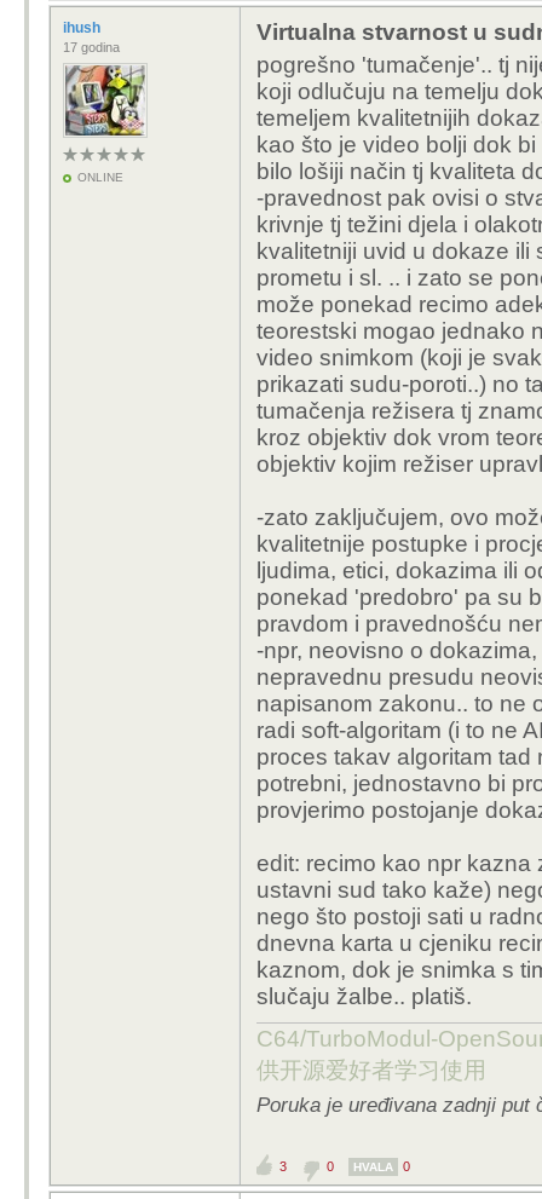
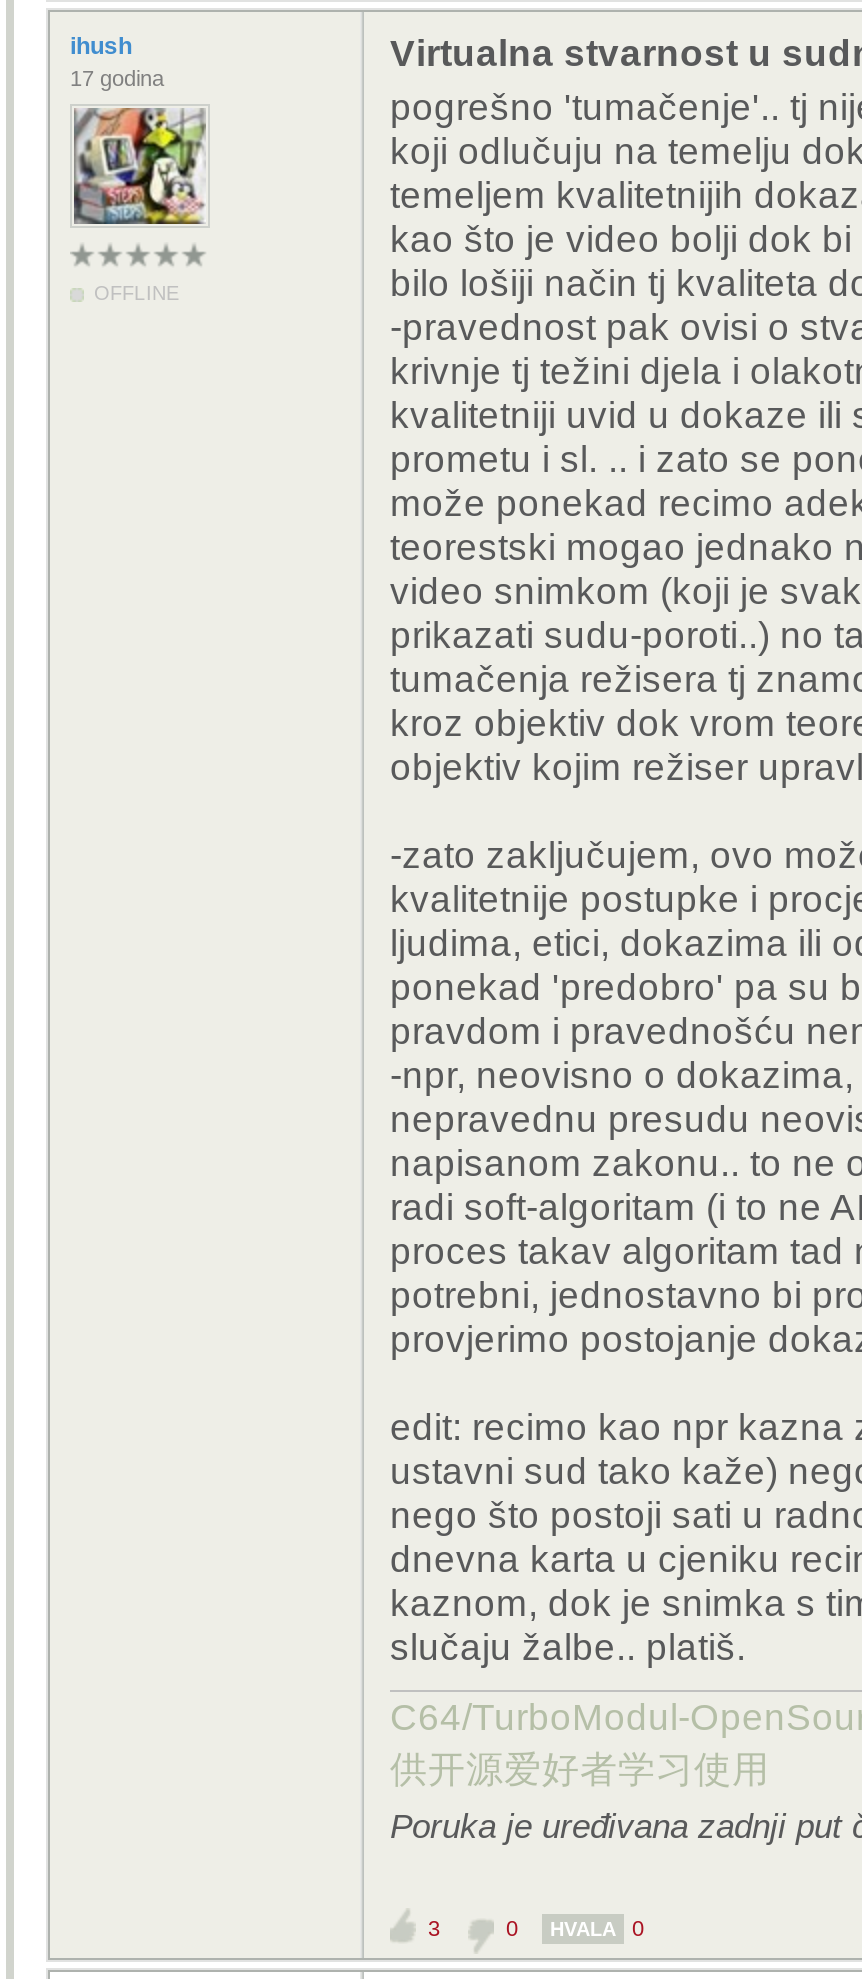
- ONLINE
+ OFFLINE
